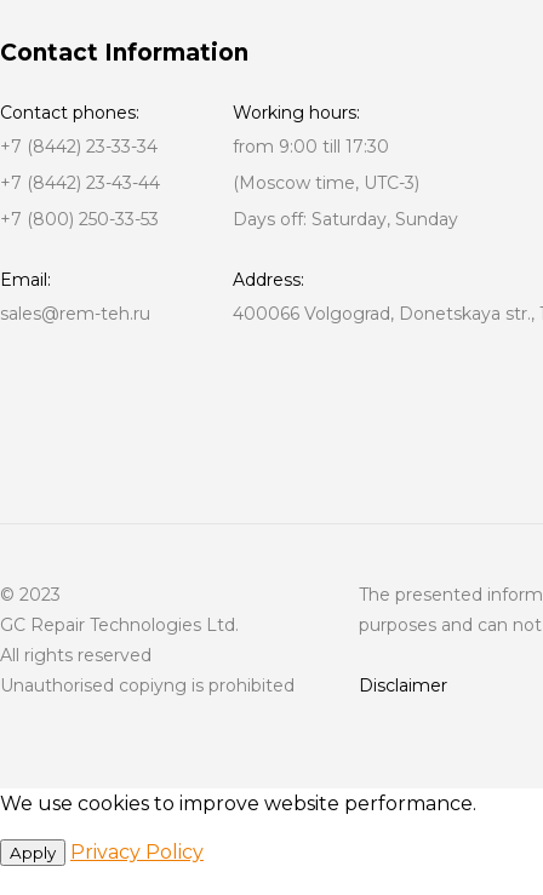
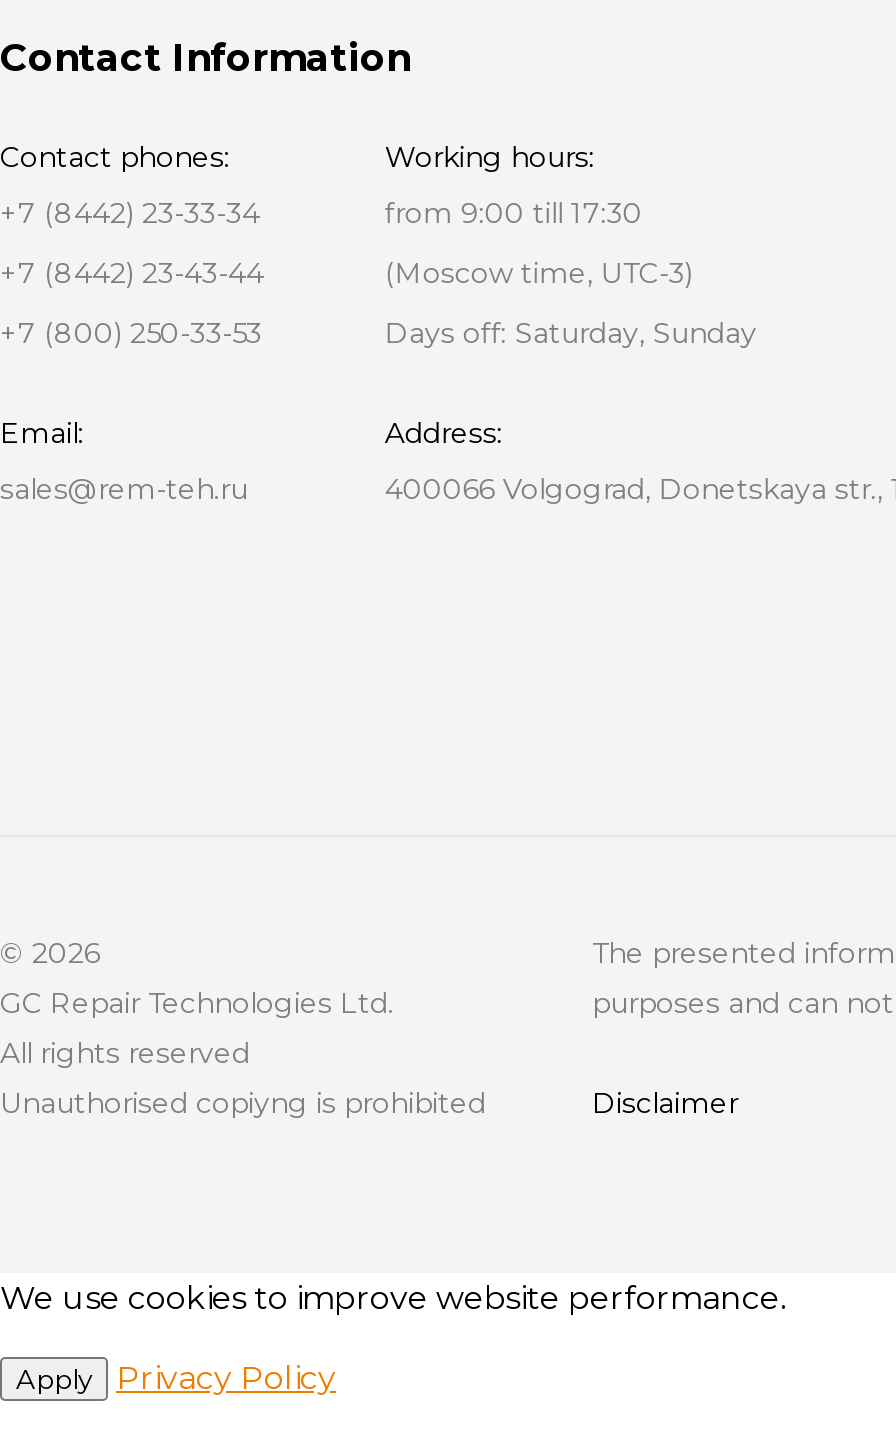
- © 2023
+ © 2026
